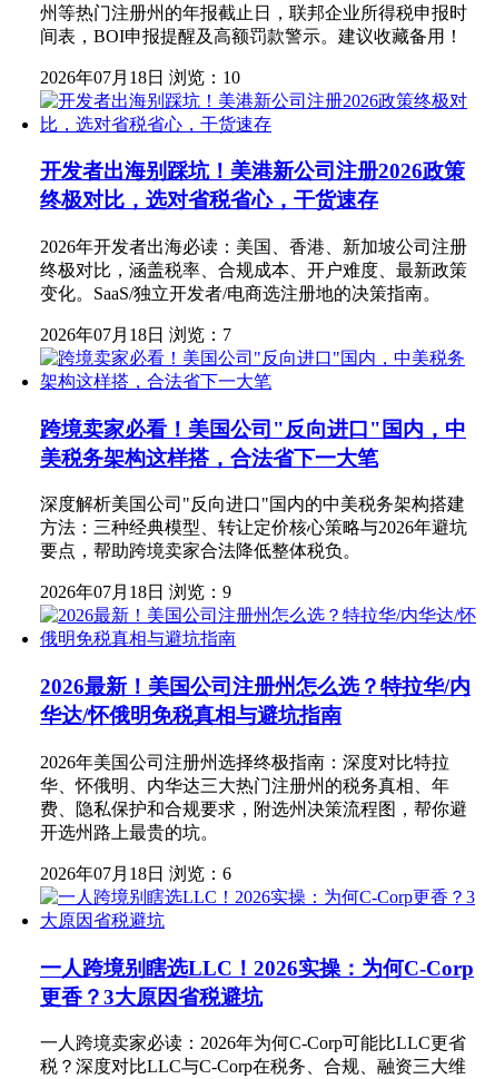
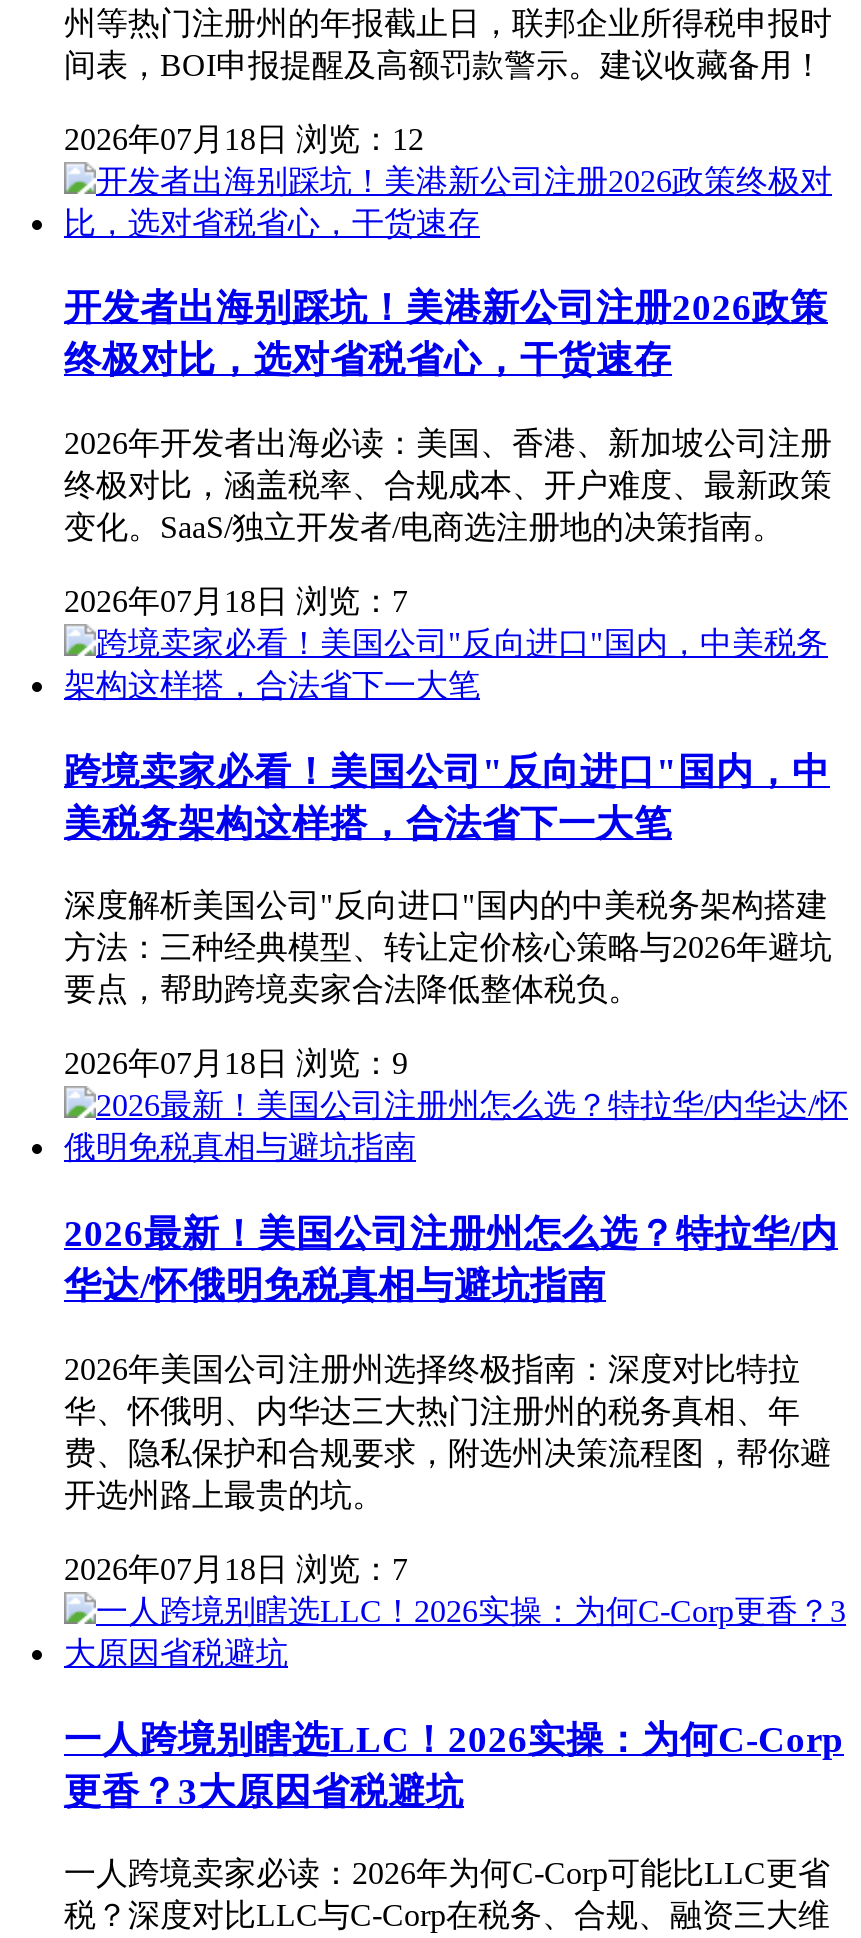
- 2026年07月18日 浏览：10
+ 2026年07月18日 浏览：12

- 2026年07月18日 浏览：6
+ 2026年07月18日 浏览：7
